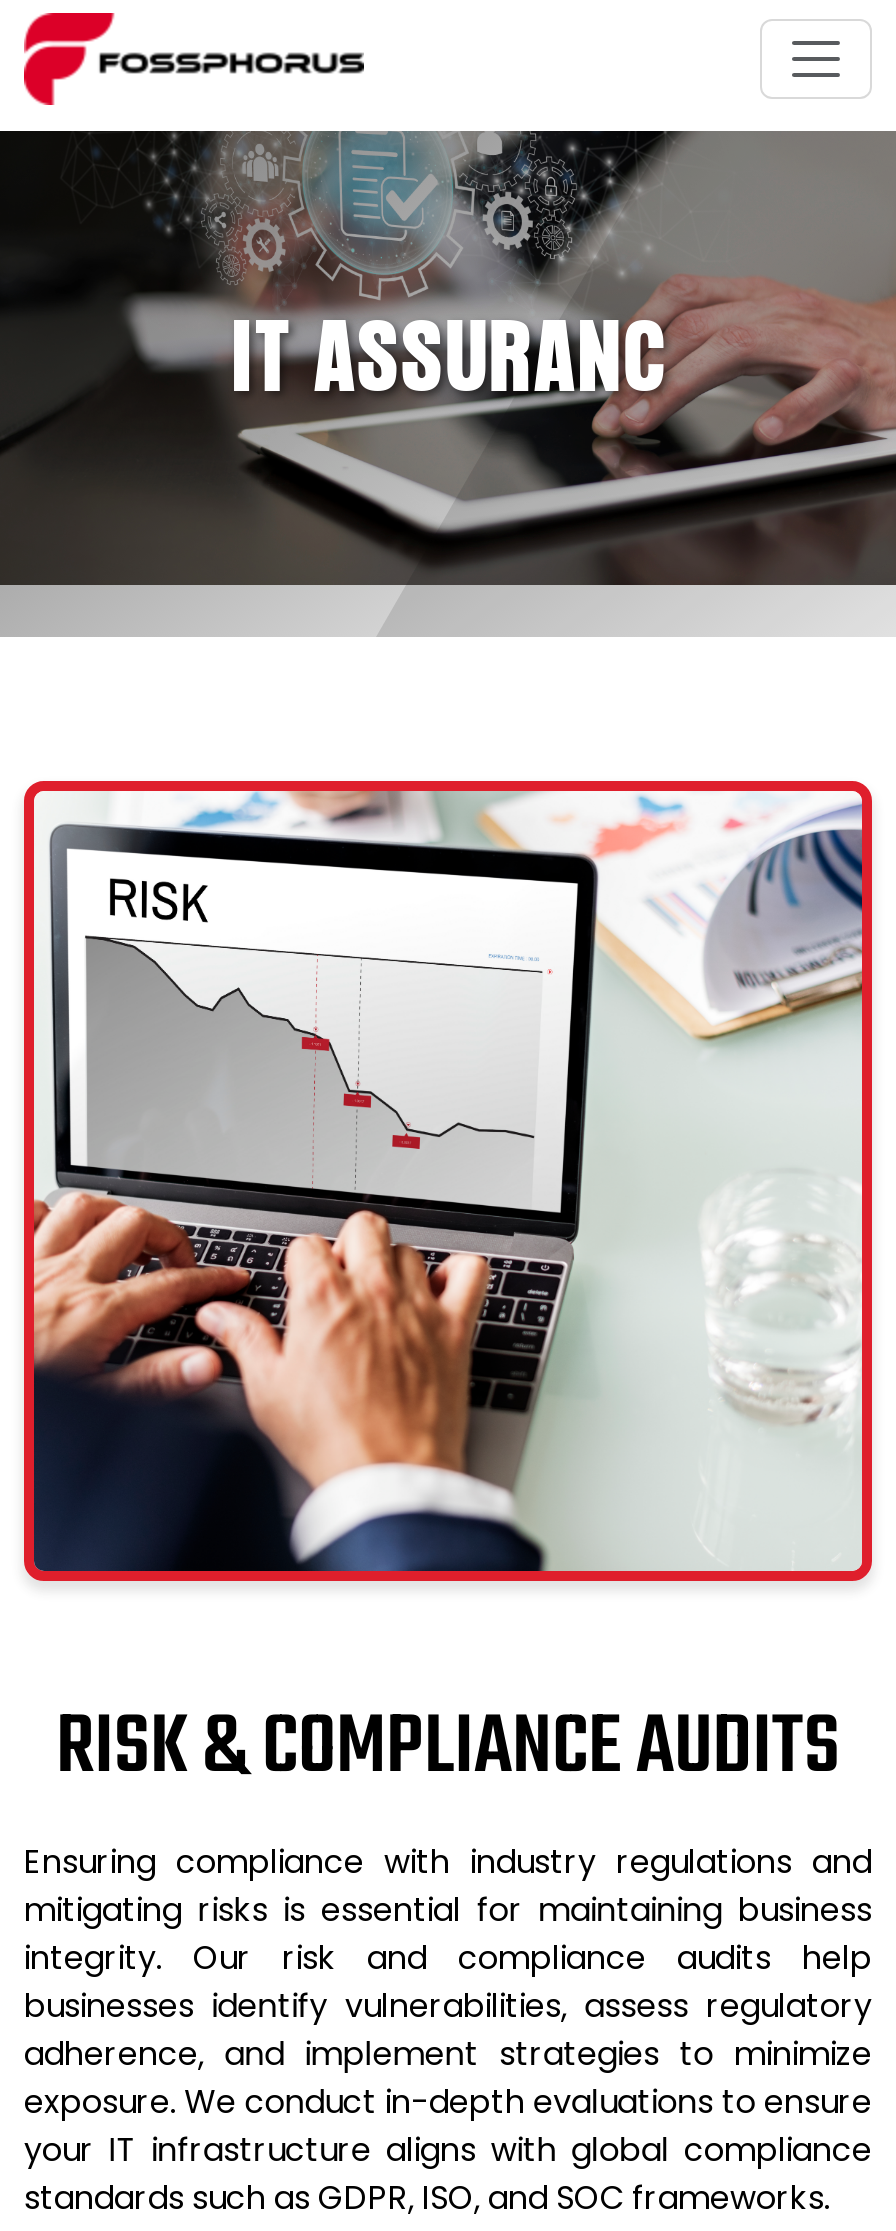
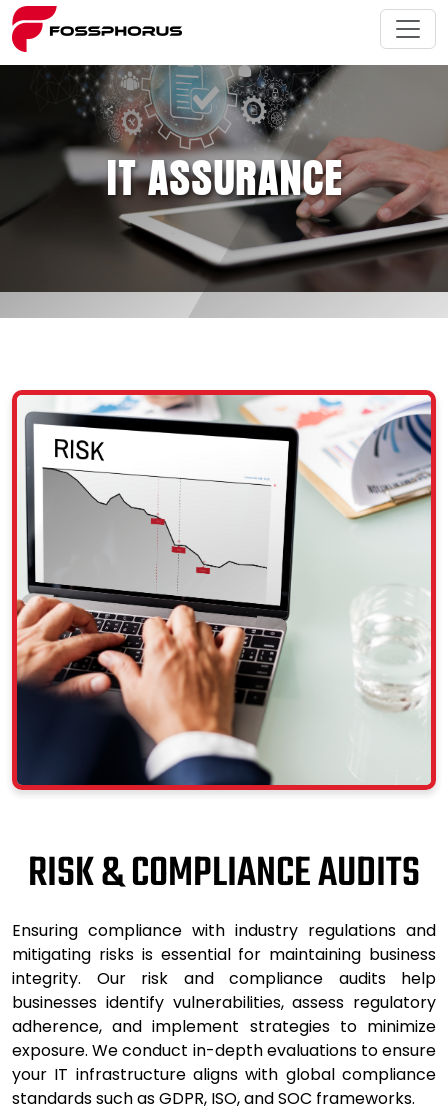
- IT ASSURANC
+ IT ASSURAN
